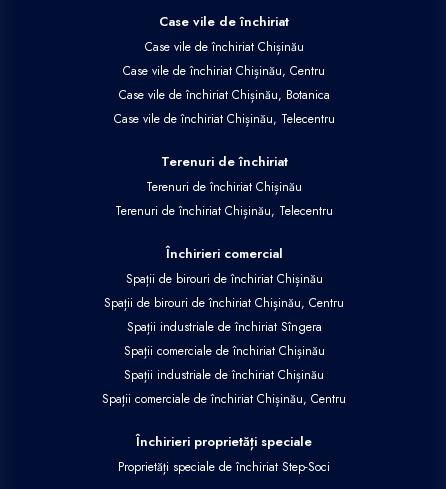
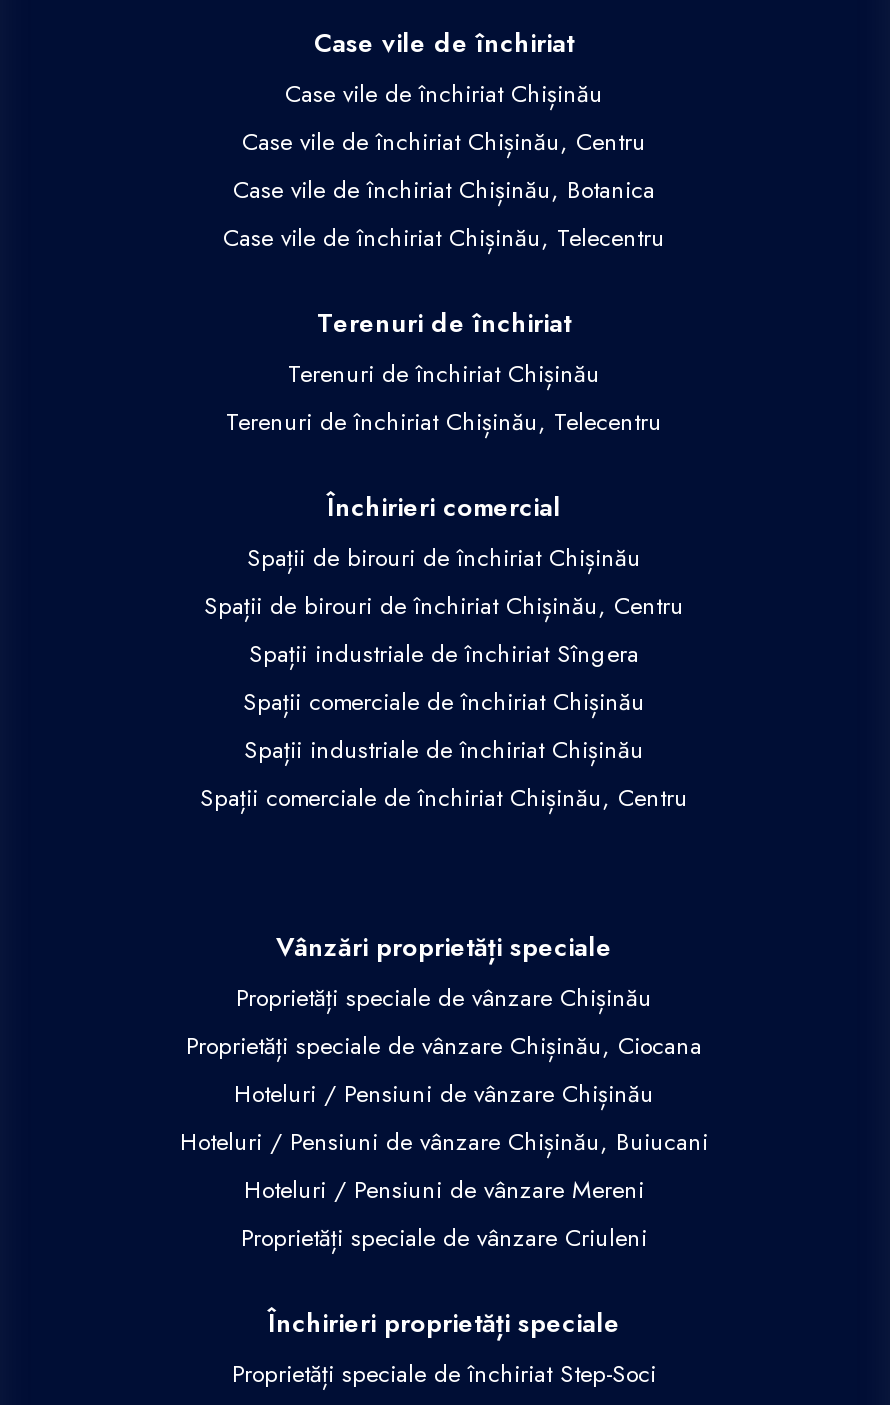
+ Vânzări proprietăți speciale
+ Proprietăți speciale de vânzare Chișinău
+ Proprietăți speciale de vânzare Chișinău, Ciocana
+ Hoteluri / Pensiuni de vânzare Chișinău
+ Hoteluri / Pensiuni de vânzare Chișinău, Buiucani
+ Hoteluri / Pensiuni de vânzare Mereni
+ Proprietăți speciale de vânzare Criuleni
